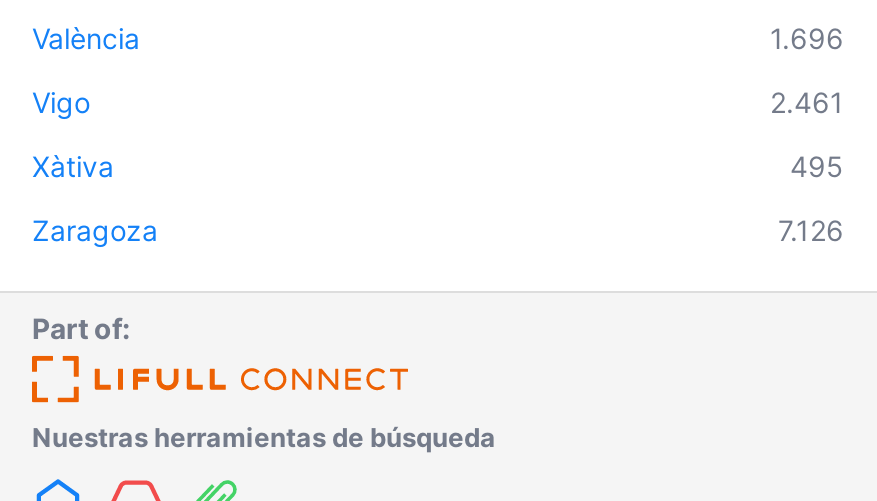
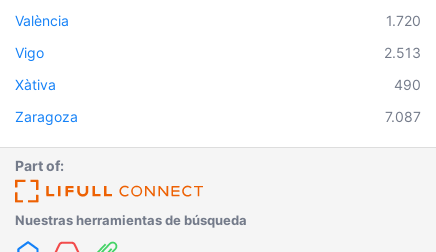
- 1.696
+ 1.720

- 2.461
+ 2.513

- 495
+ 490

- 7.126
+ 7.087
